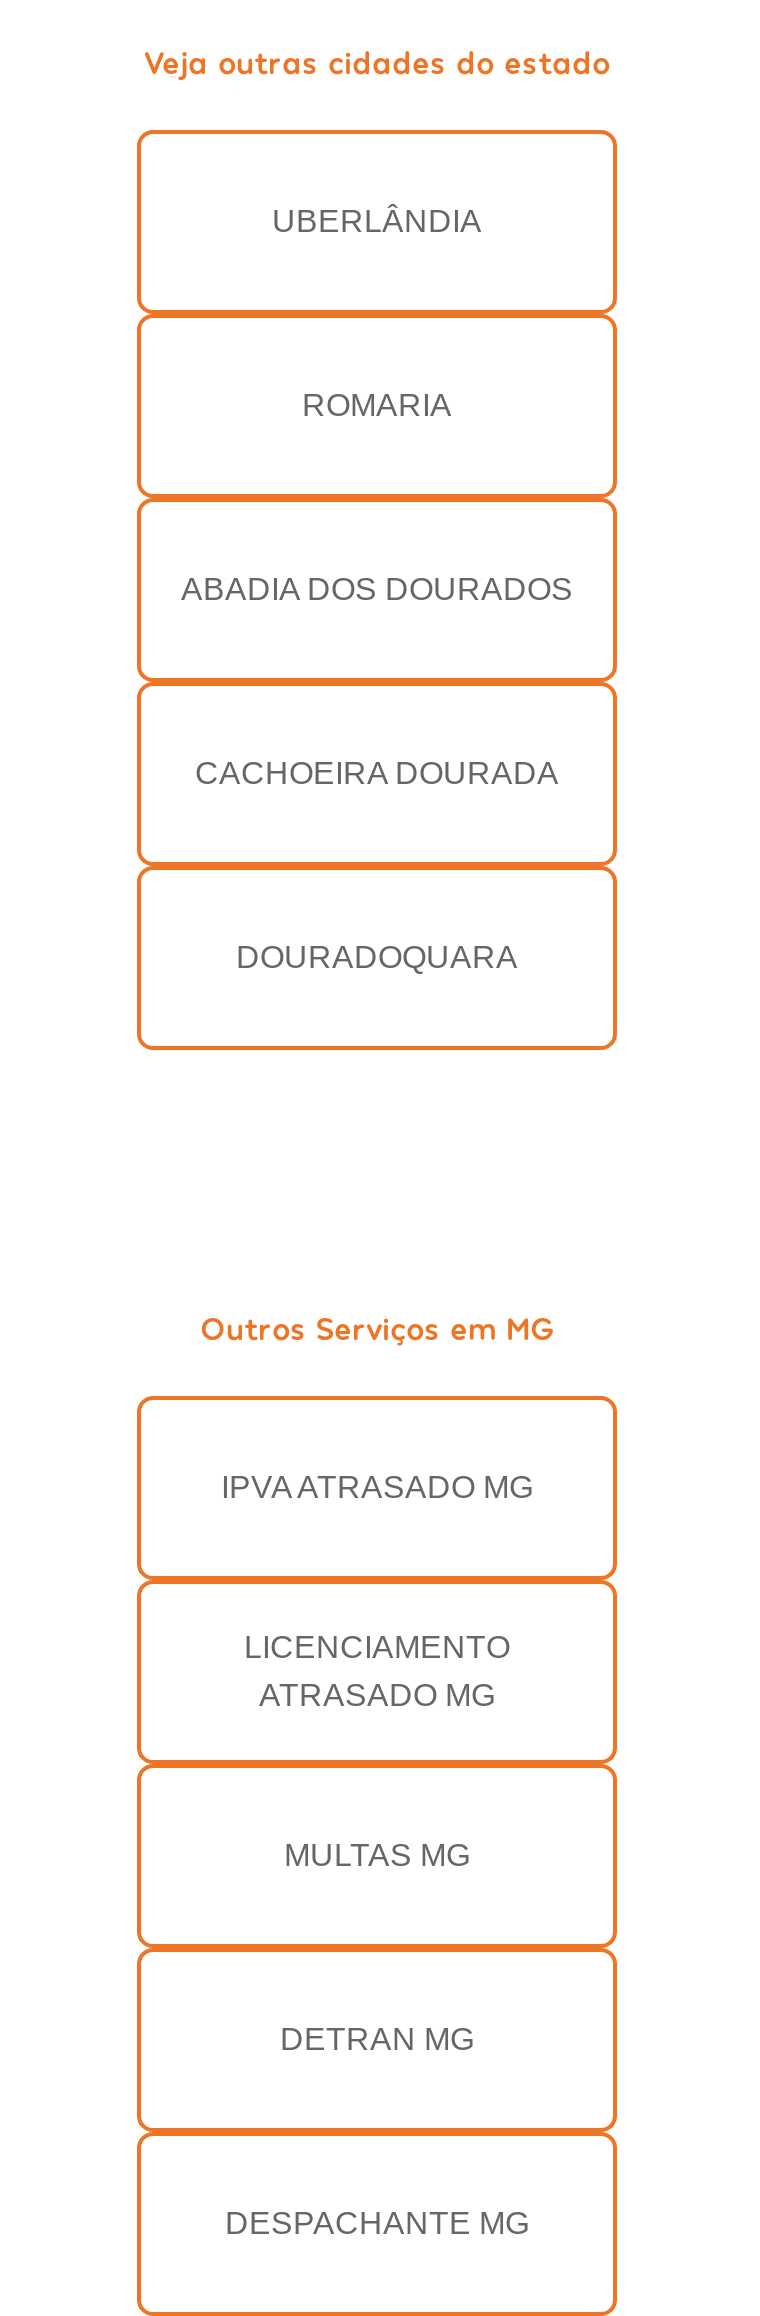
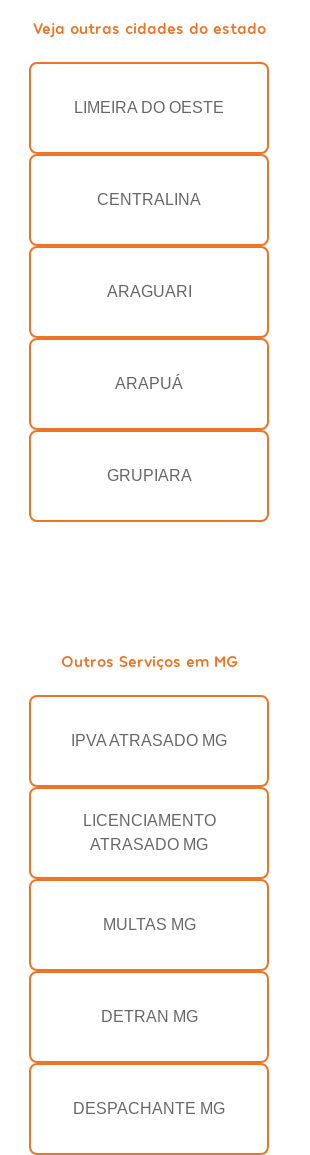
- UBERLÂNDIA
+ LIMEIRA DO OESTE

- ROMARIA
+ CENTRALINA

- ABADIA DOS DOURADOS
+ ARAGUARI

- CACHOEIRA DOURADA
+ ARAPUÁ

- DOURADOQUARA
+ GRUPIARA
